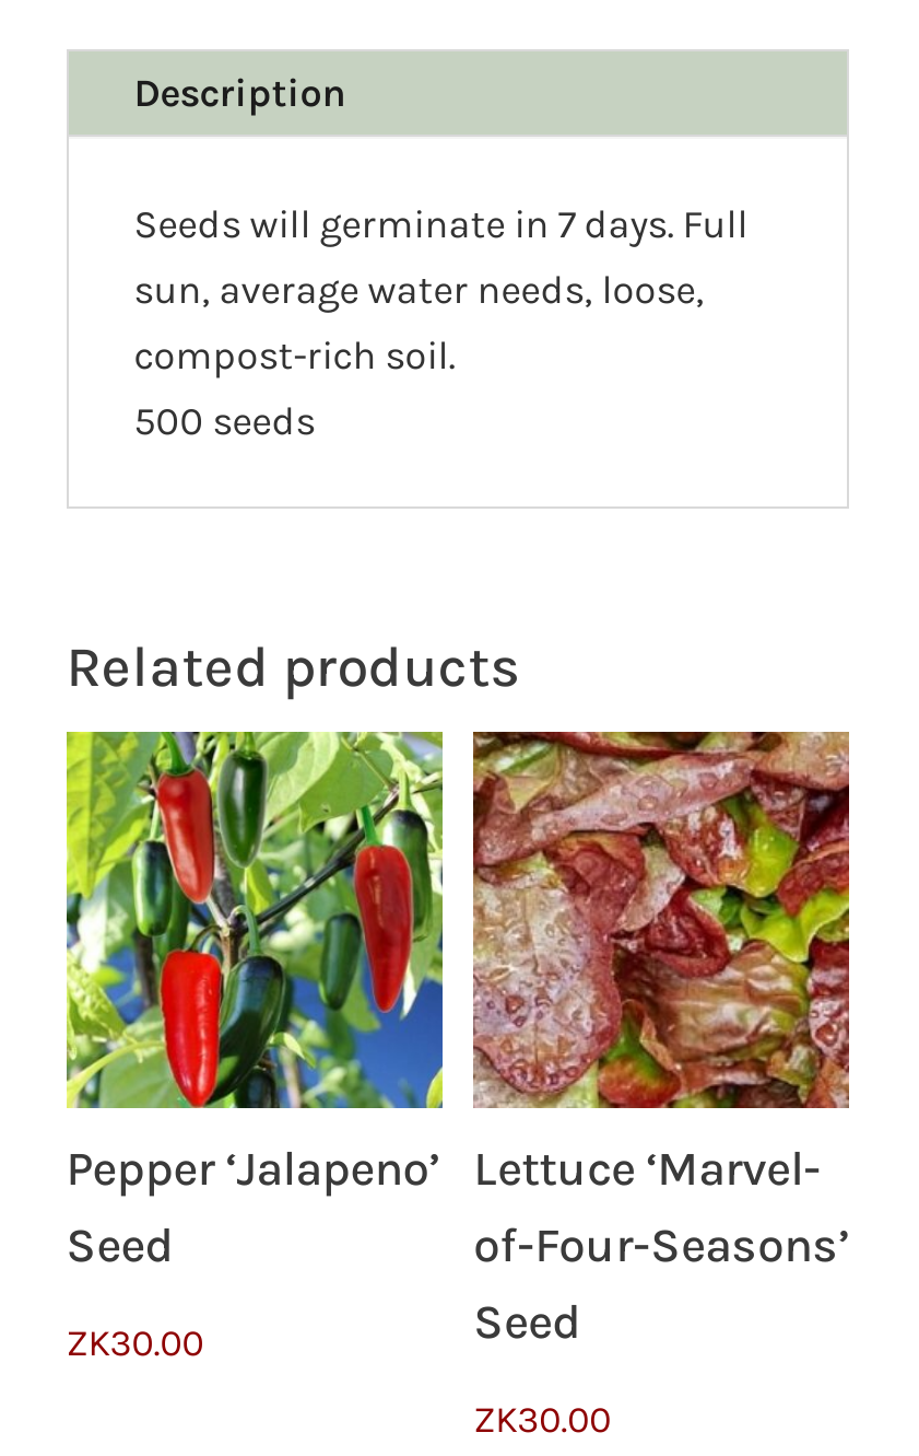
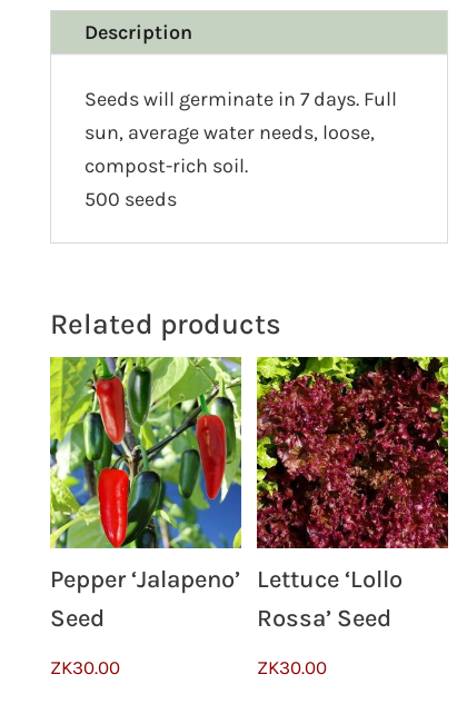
- [image]
- Lettuce ‘Marvel-
- of-Four-Seasons’
- Seed
+ [image]
+ Lettuce ‘Lollo
+ Rossa’ Seed
